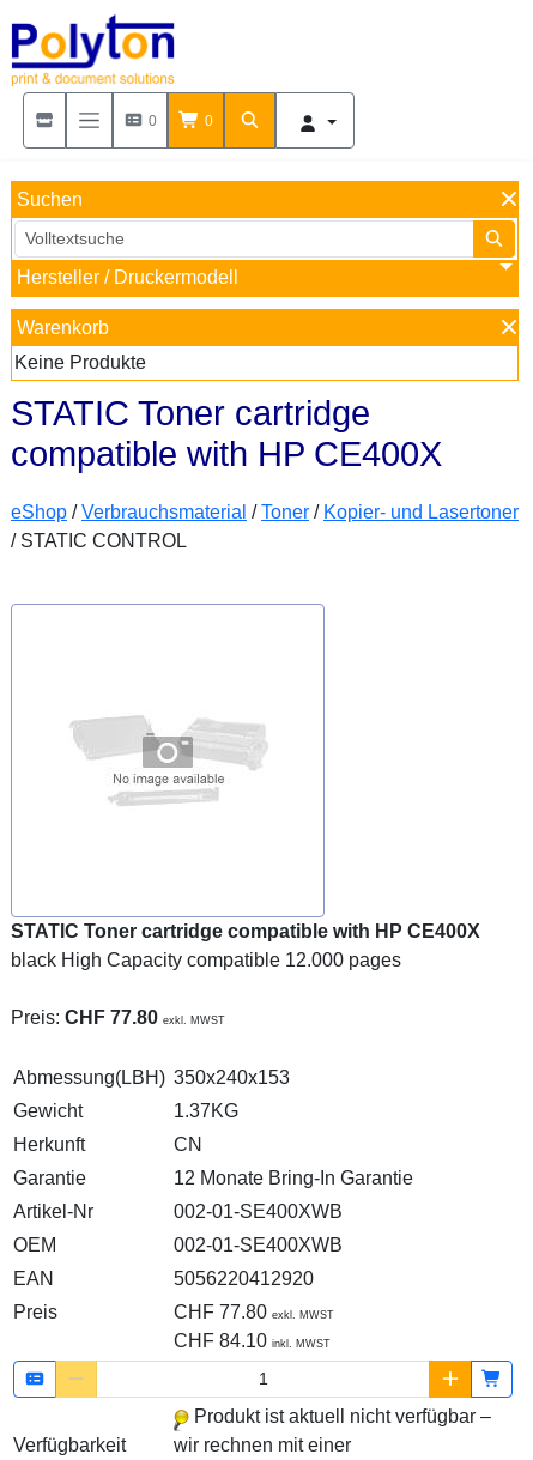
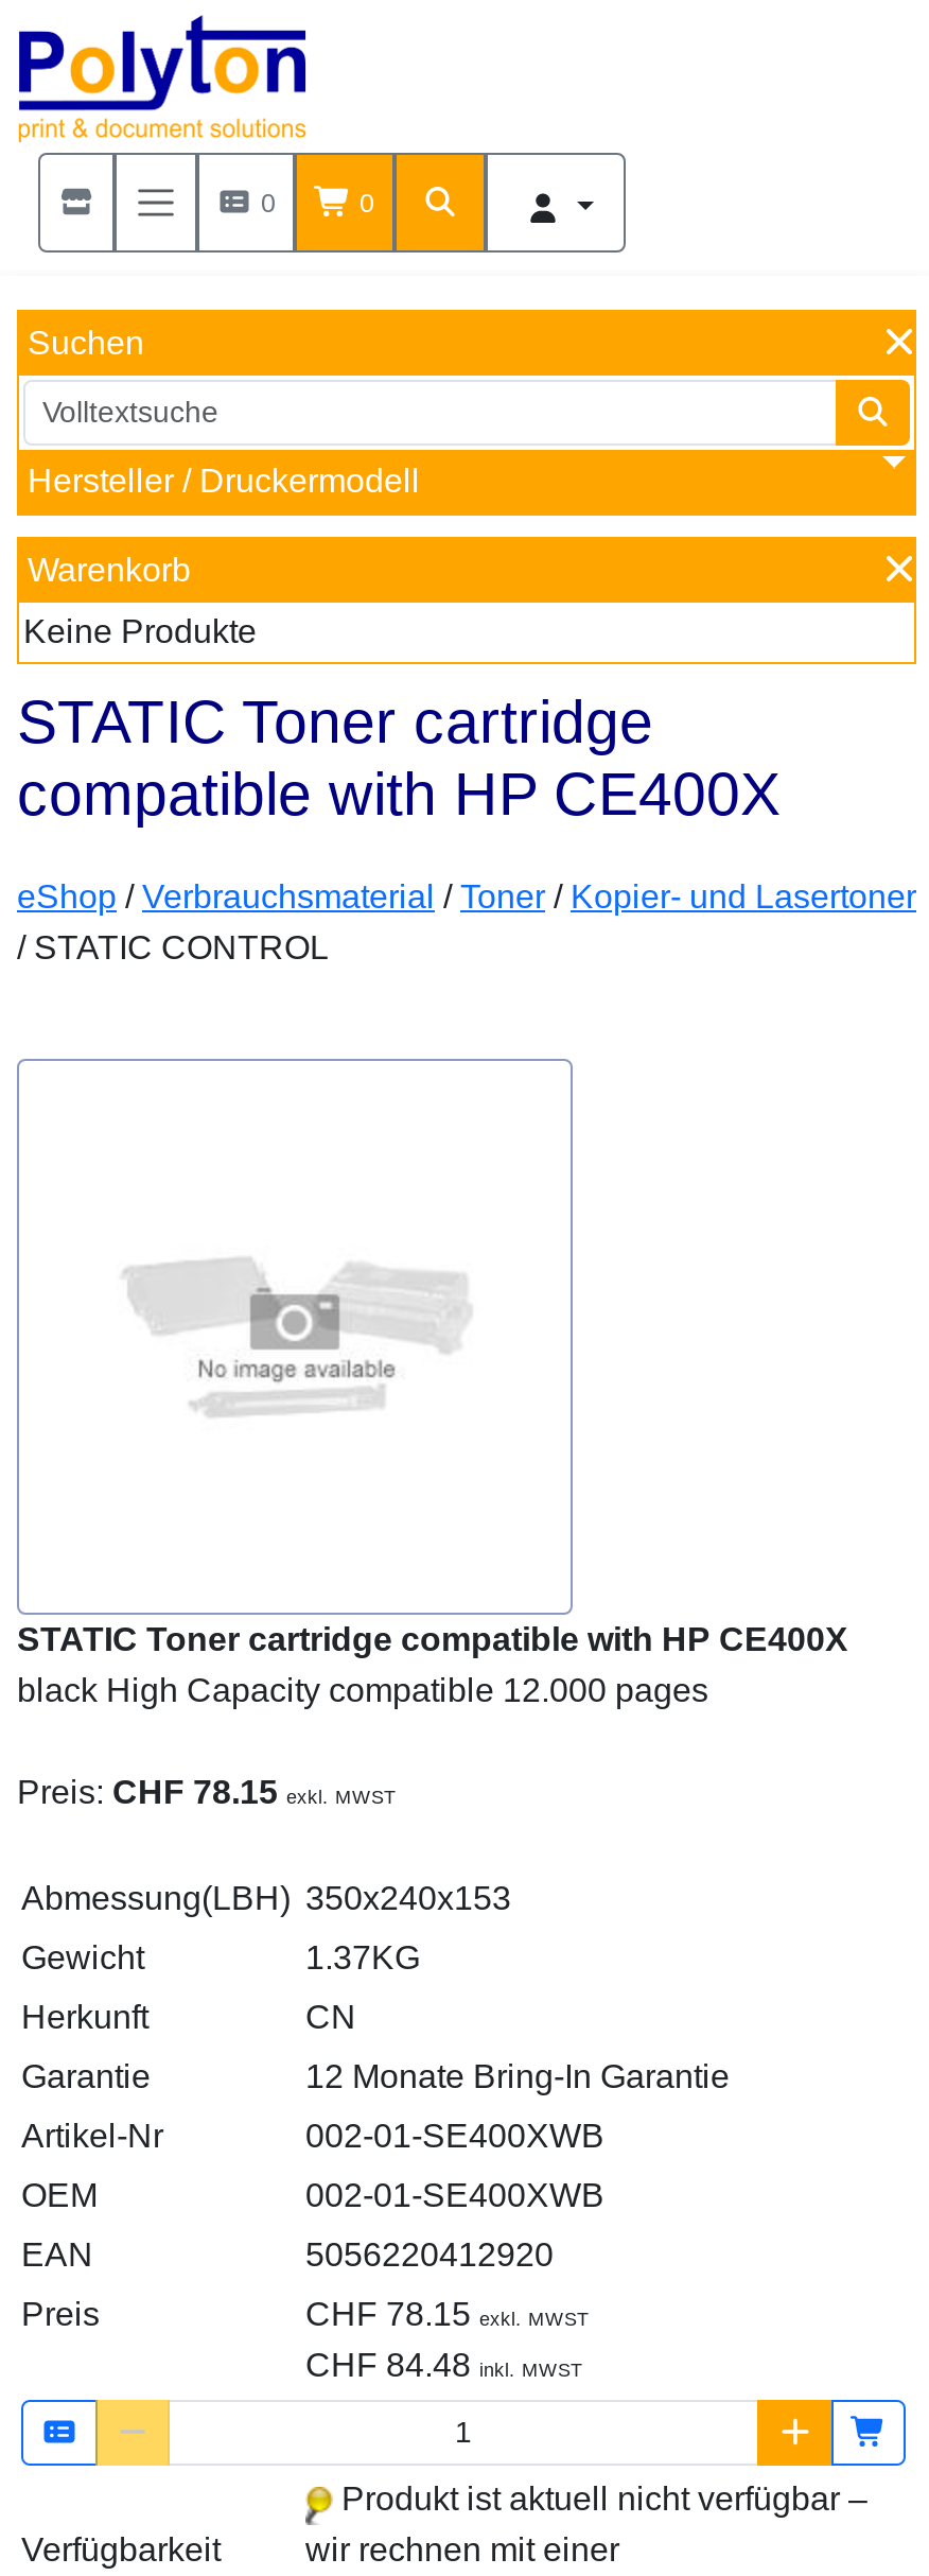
- Preis: CHF 77.80 exkl. MWST
+ Preis: CHF 78.15 exkl. MWST

- CHF 77.80 exkl. MWST
+ CHF 78.15 exkl. MWST

- CHF 84.10 inkl. MWST
+ CHF 84.48 inkl. MWST
